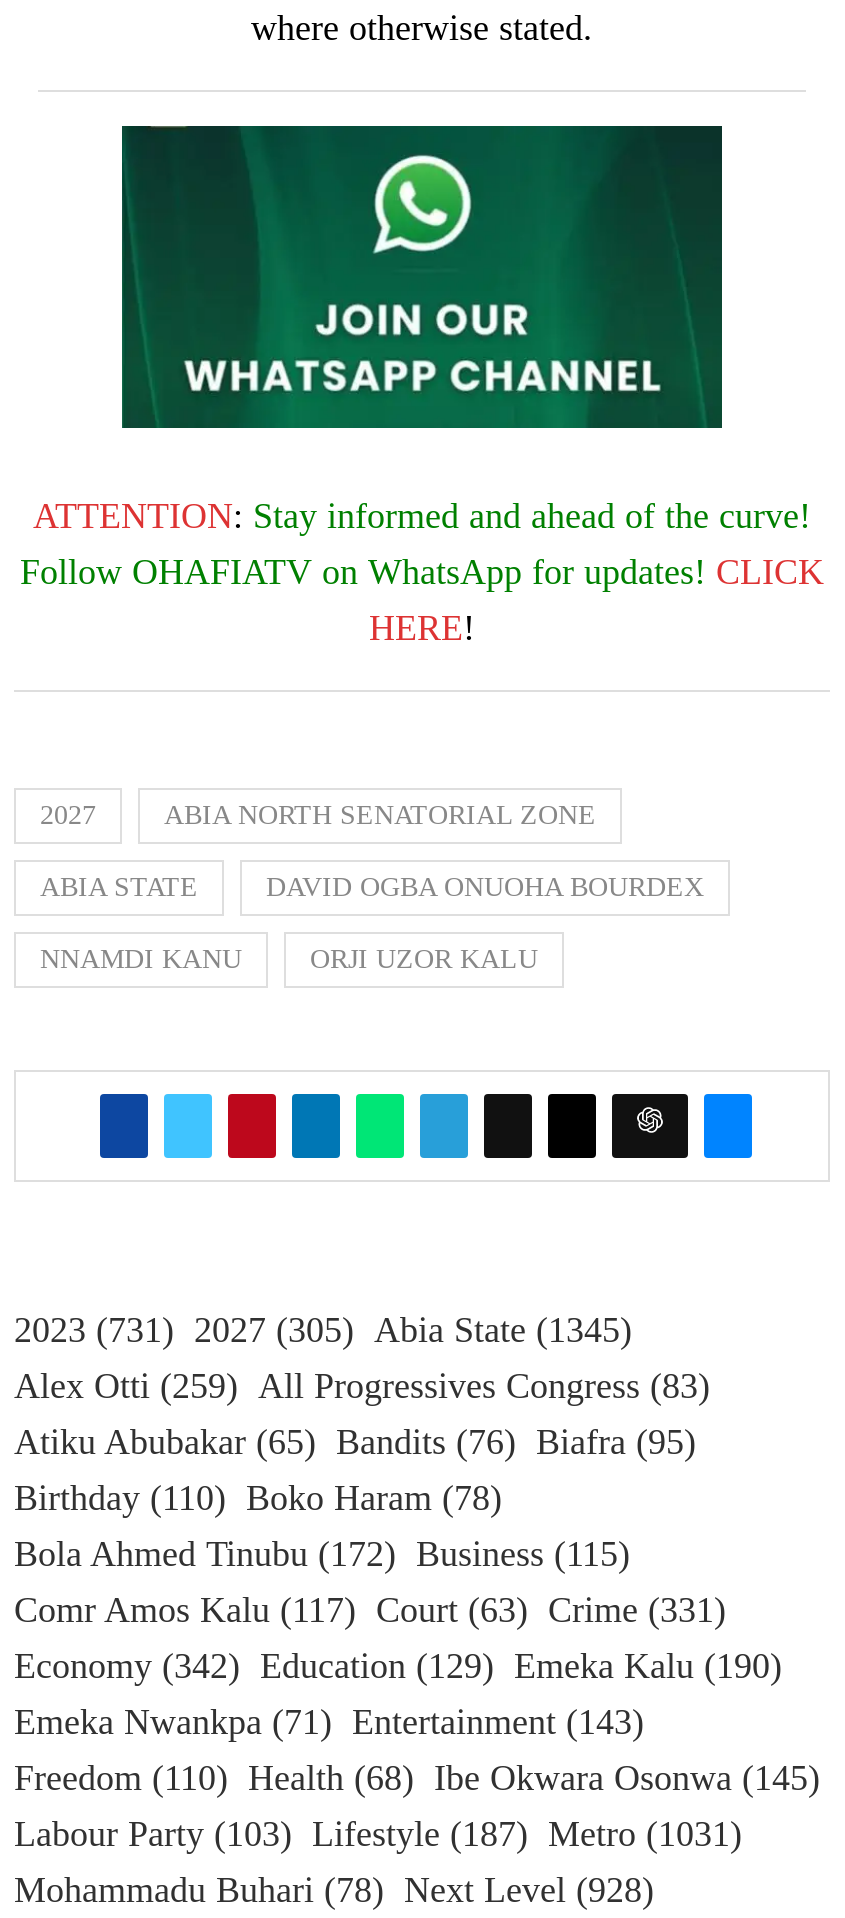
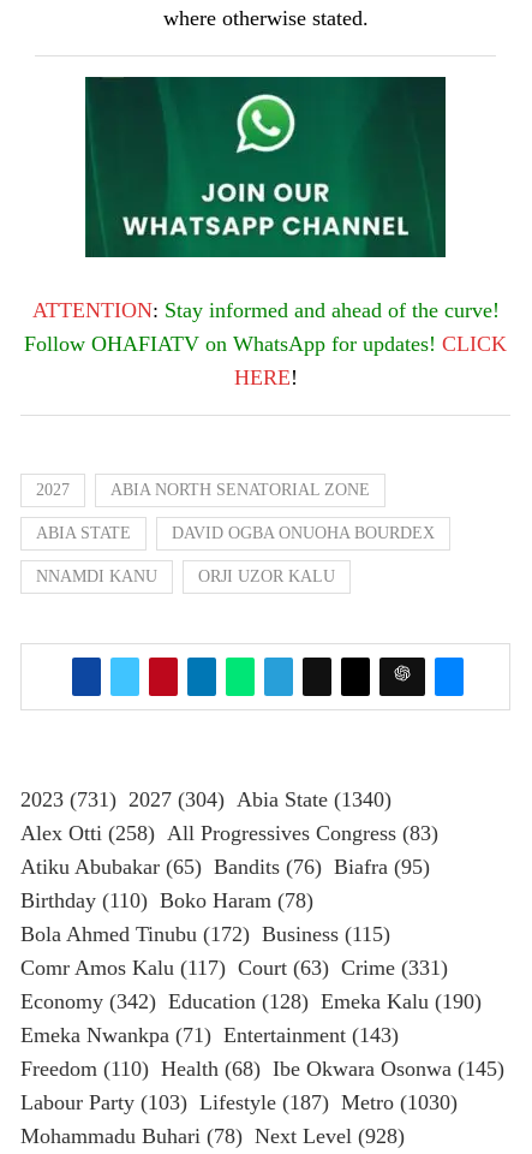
- 2023 (731) 2027 (305) Abia State (1345)
+ 2023 (731) 2027 (304) Abia State (1340)

- Alex Otti (259) All Progressives Congress (83)
+ Alex Otti (258) All Progressives Congress (83)

- Economy (342) Education (129) Emeka Kalu (190)
+ Economy (342) Education (128) Emeka Kalu (190)

- Labour Party (103) Lifestyle (187) Metro (1031)
+ Labour Party (103) Lifestyle (187) Metro (1030)
